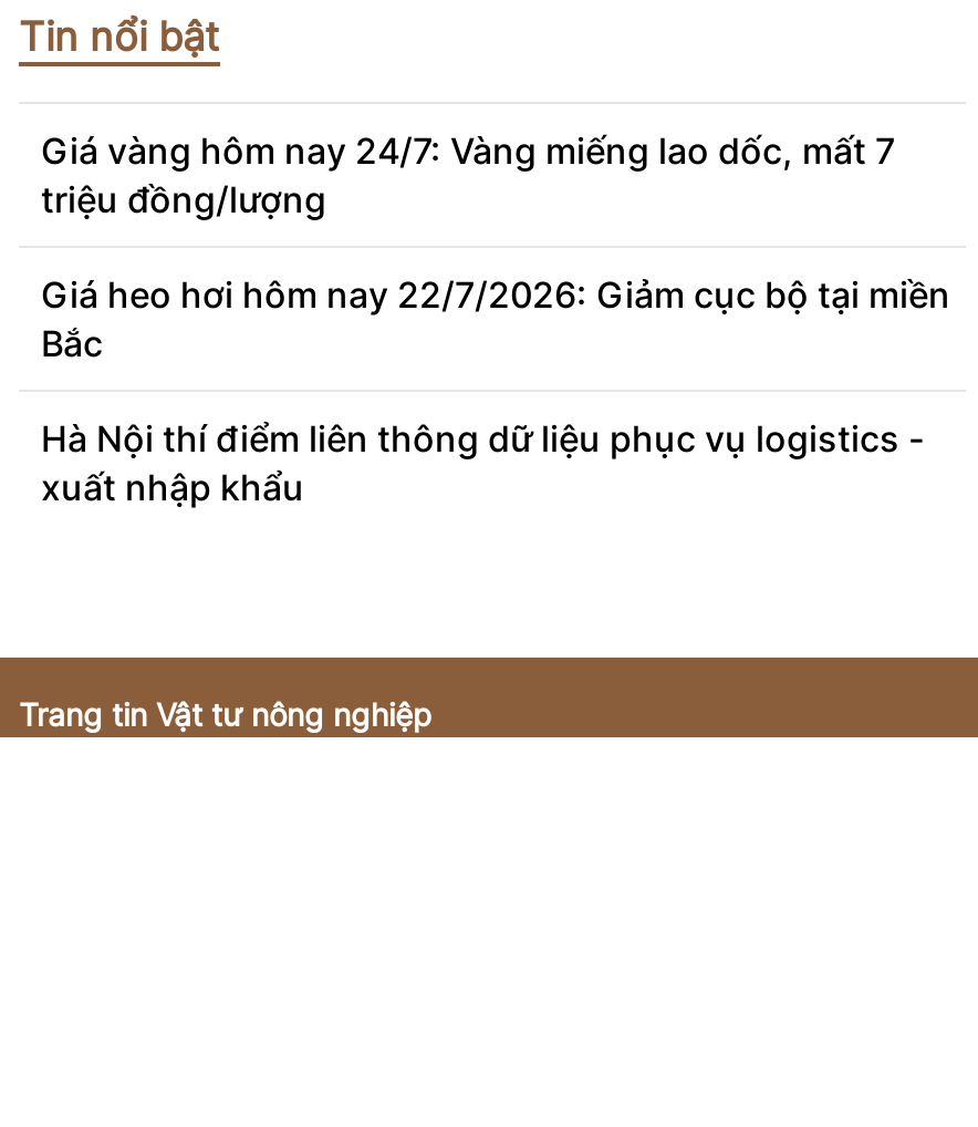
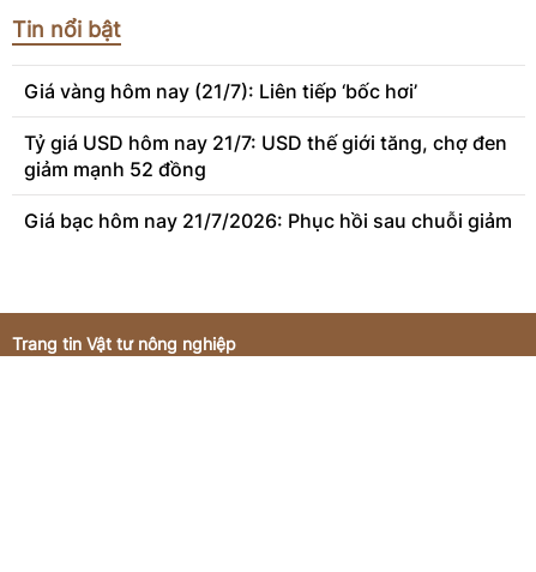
- Giá vàng hôm nay 24/7: Vàng miếng lao dốc, mất 7
- triệu đồng/lượng
+ Giá vàng hôm nay (21/7): Liên tiếp ‘bốc hơi’

- Giá heo hơi hôm nay 22/7/2026: Giảm cục bộ tại miền
- Bắc
+ Tỷ giá USD hôm nay 21/7: USD thế giới tăng, chợ đen
+ giảm mạnh 52 đồng

- Hà Nội thí điểm liên thông dữ liệu phục vụ logistics -
- xuất nhập khẩu
+ Giá bạc hôm nay 21/7/2026: Phục hồi sau chuỗi giảm
